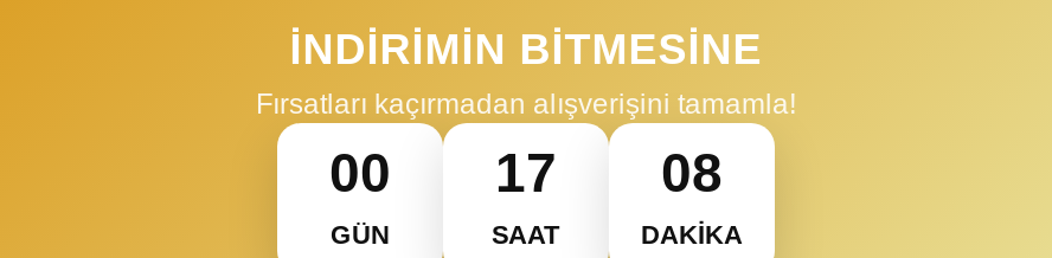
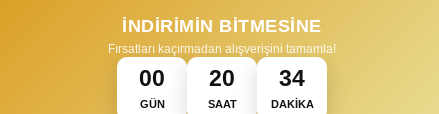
- 17
+ 20

- 08
+ 34
